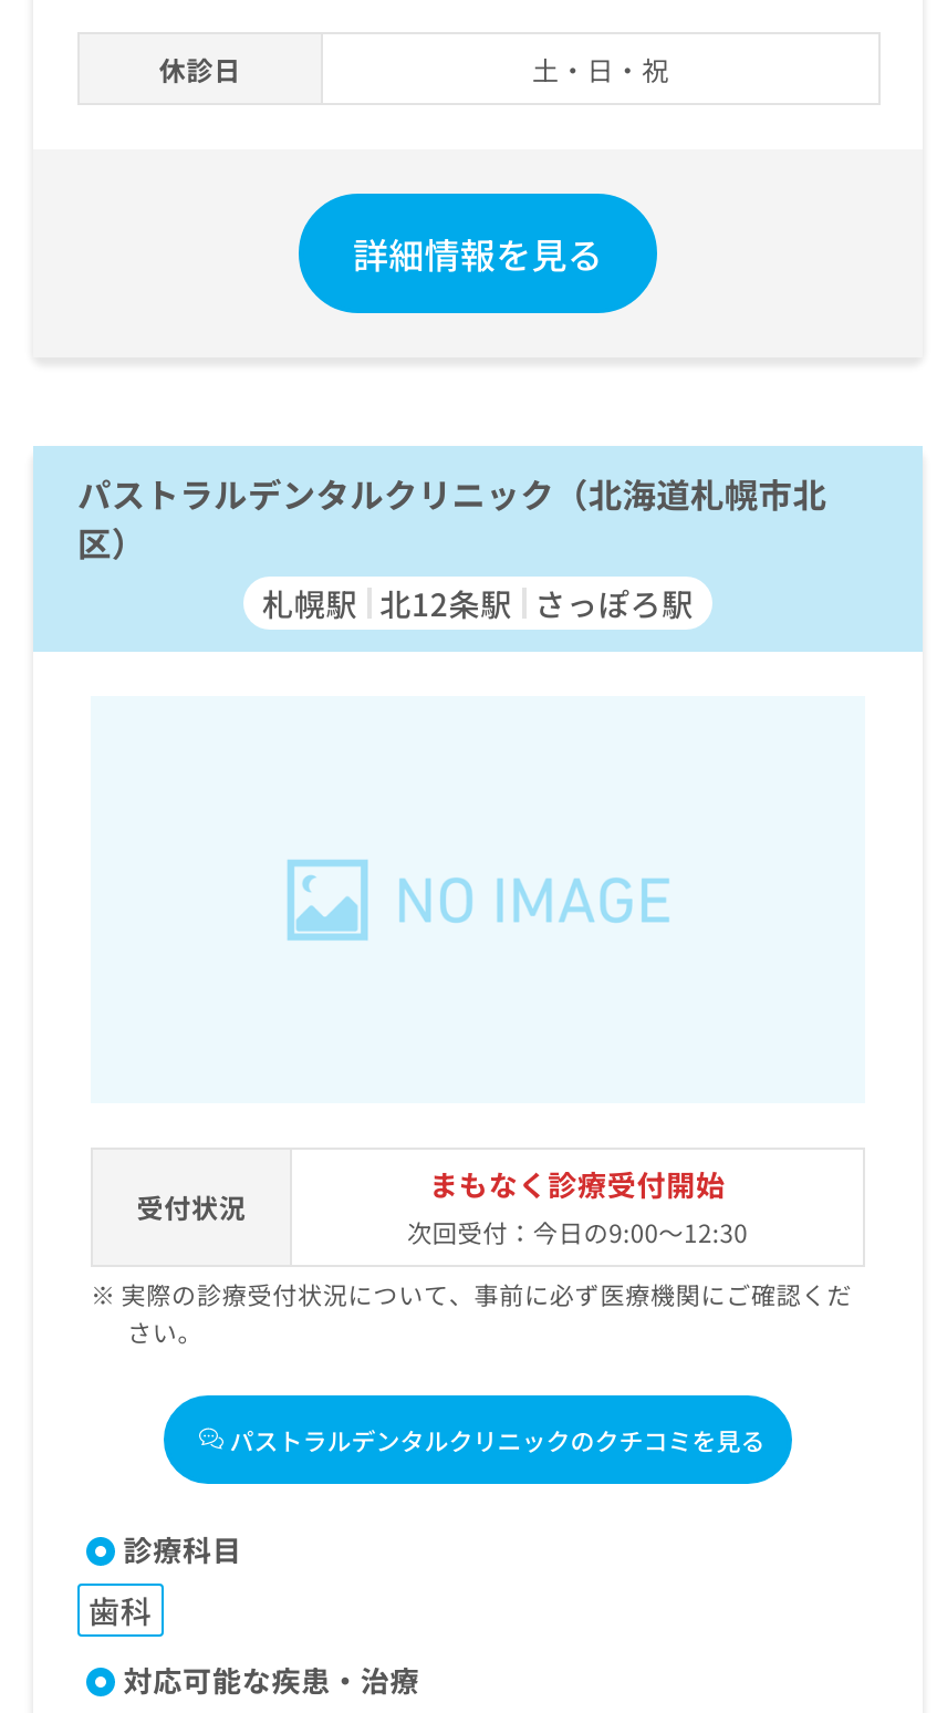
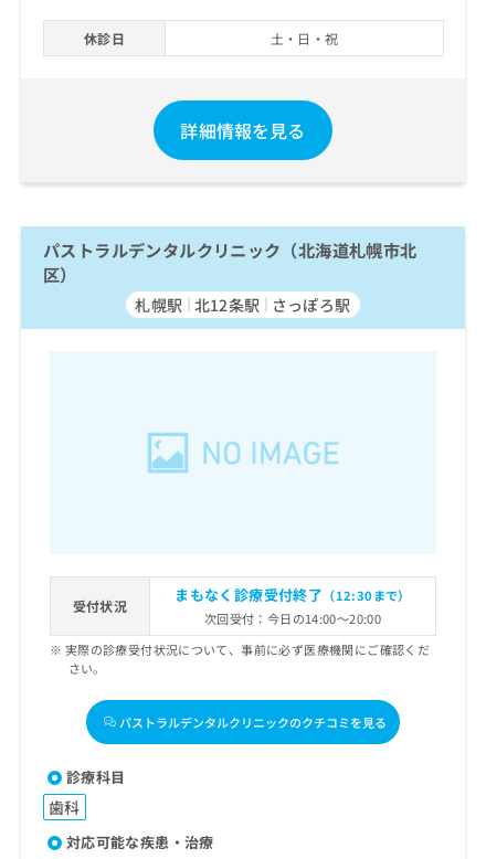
- まもなく診療受付開始
- 次回受付：今日の9:00～12:30
+ まもなく診療受付終了（12:30まで）
+ 次回受付：今日の14:00～20:00
